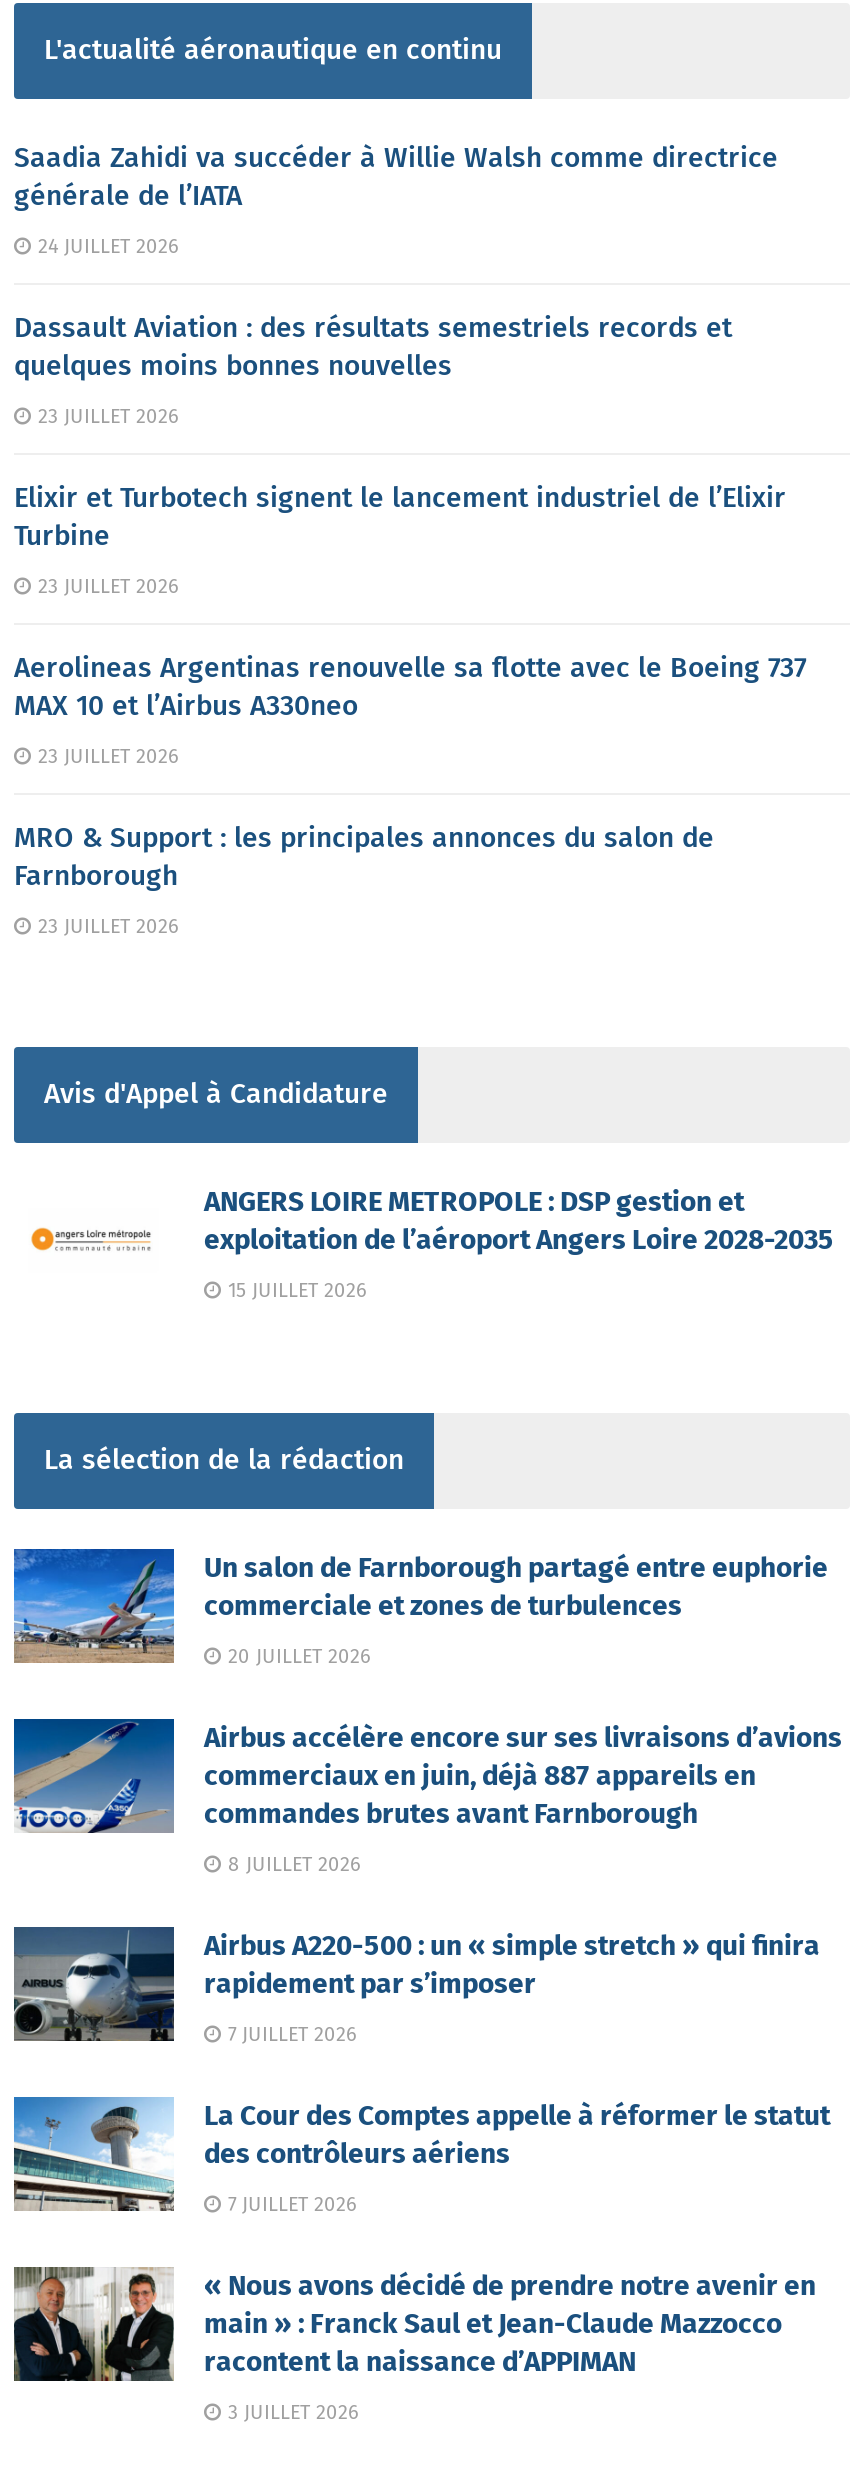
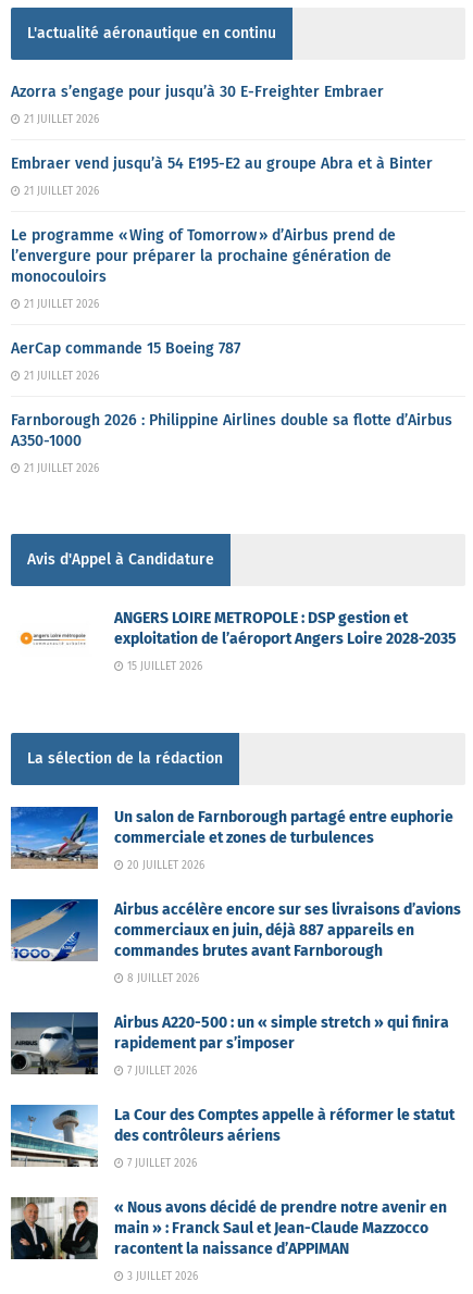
- Saadia Zahidi va succéder à Willie Walsh comme directrice
- générale de l’IATA
+ Azorra s’engage pour jusqu’à 30 E-Freighter Embraer

- 24 JUILLET 2026
+ 21 JUILLET 2026

- Dassault Aviation : des résultats semestriels records et
- quelques moins bonnes nouvelles
+ Embraer vend jusqu’à 54 E195-E2 au groupe Abra et à Binter

- 23 JUILLET 2026
+ 21 JUILLET 2026

- Elixir et Turbotech signent le lancement industriel de l’Elixir
- Turbine
+ Le programme « Wing of Tomorrow » d’Airbus prend de
+ l’envergure pour préparer la prochaine génération de
+ monocouloirs

- 23 JUILLET 2026
+ 21 JUILLET 2026

- Aerolineas Argentinas renouvelle sa flotte avec le Boeing 737
- MAX 10 et l’Airbus A330neo
+ AerCap commande 15 Boeing 787

- 23 JUILLET 2026
+ 21 JUILLET 2026

- MRO & Support : les principales annonces du salon de
- Farnborough
+ Farnborough 2026 : Philippine Airlines double sa flotte d’Airbus
+ A350-1000

- 23 JUILLET 2026
+ 21 JUILLET 2026
